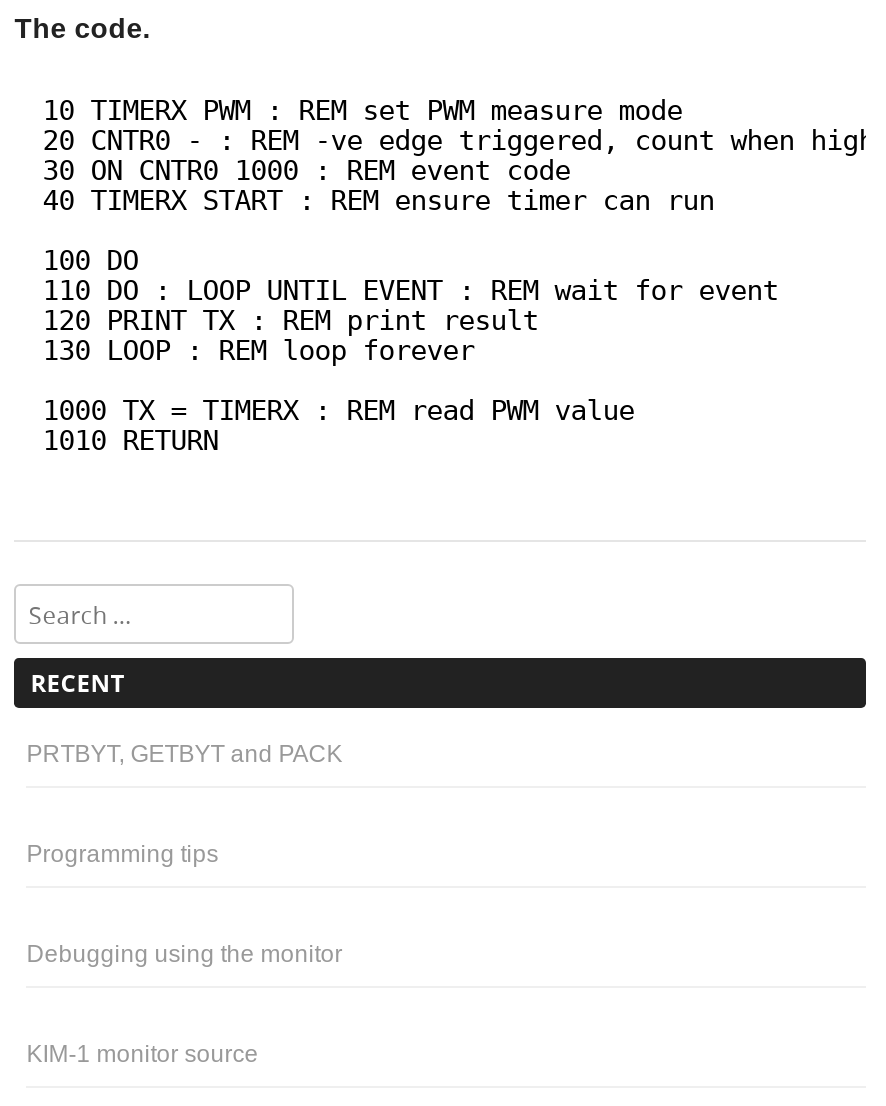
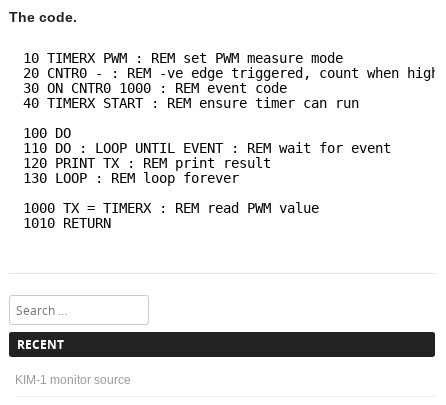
- PRTBYT, GETBYT and PACK

- Programming tips

- Debugging using the monitor
